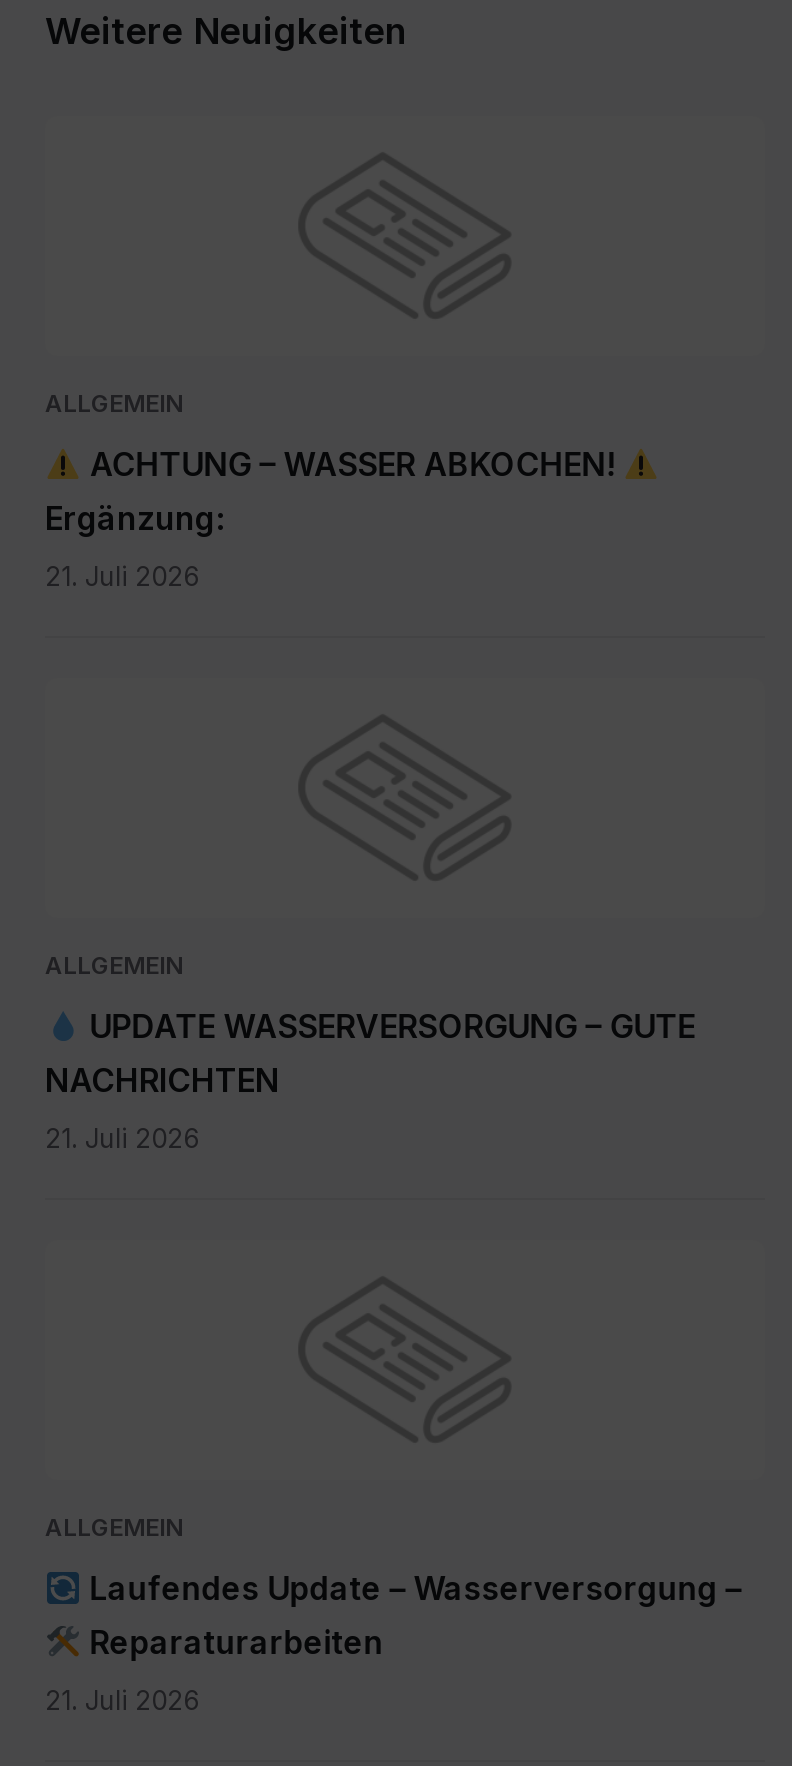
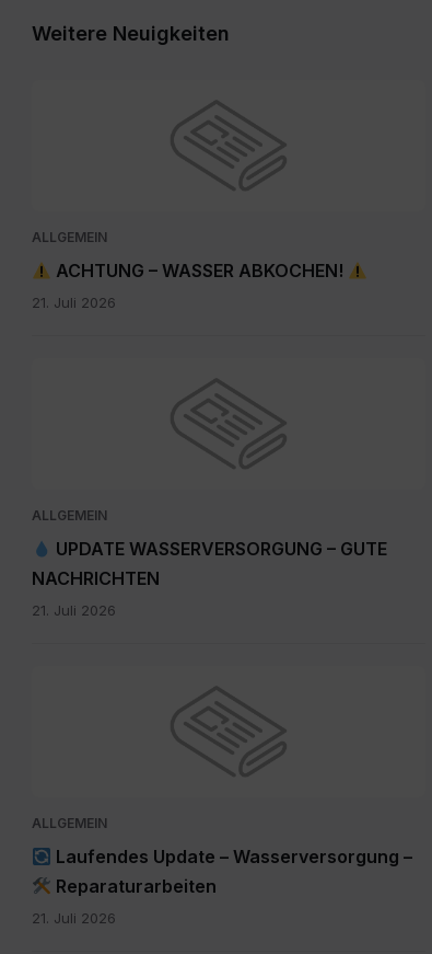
- Ergänzung:
